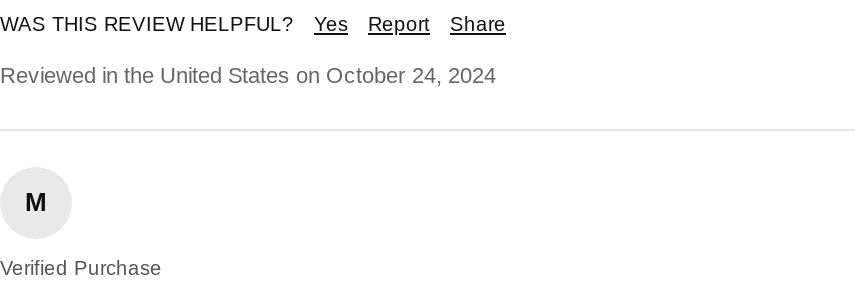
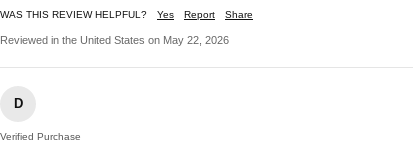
- Reviewed in the United States on October 24, 2024
+ Reviewed in the United States on May 22, 2026

- M
+ D
